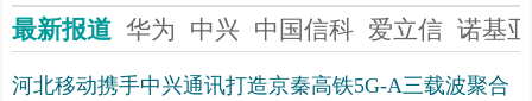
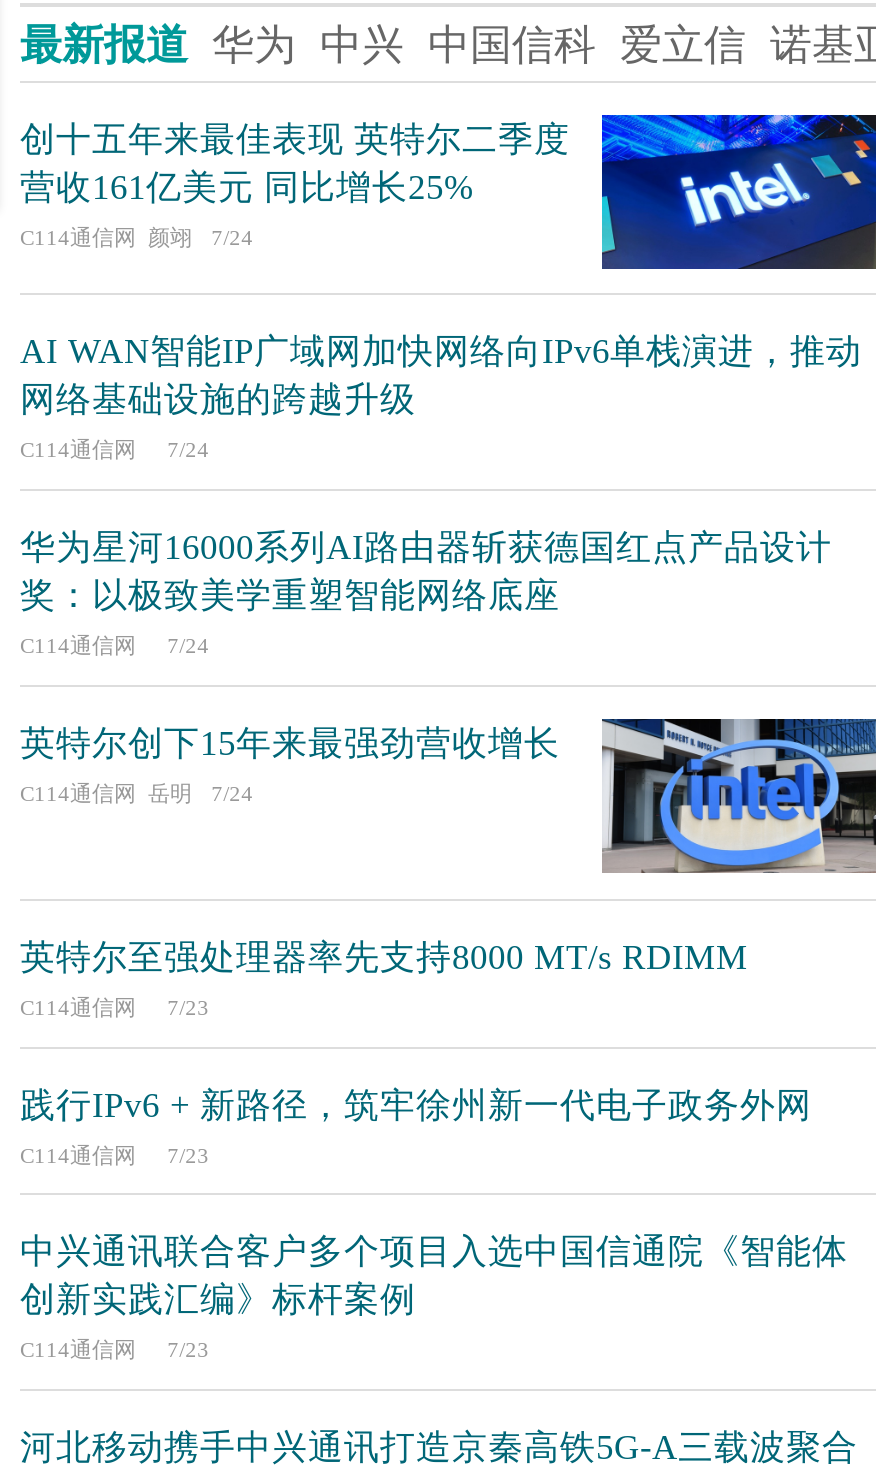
+ [image]
+ 创十五年来最佳表现 英特尔二季度
+ 营收161亿美元 同比增长25%
+ C114通信网 颜翊
+ 7/24
+ AI WAN智能IP广域网加快网络向IPv6单栈演进，推动
+ 网络基础设施的跨越升级
+ C114通信网
+ 7/24
+ 华为星河16000系列AI路由器斩获德国红点产品设计
+ 奖：以极致美学重塑智能网络底座
+ C114通信网
+ 7/24
+ 英特尔创下15年来最强劲营收增长
+ C114通信网 岳明
+ 7/24

+ [image]
+ 英特尔至强处理器率先支持8000 MT/s RDIMM
+ C114通信网
+ 7/23
+ 践行IPv6 + 新路径，筑牢徐州新一代电子政务外网
+ C114通信网
+ 7/23
+ 中兴通讯联合客户多个项目入选中国信通院《智能体
+ 创新实践汇编》标杆案例
+ C114通信网
+ 7/23
